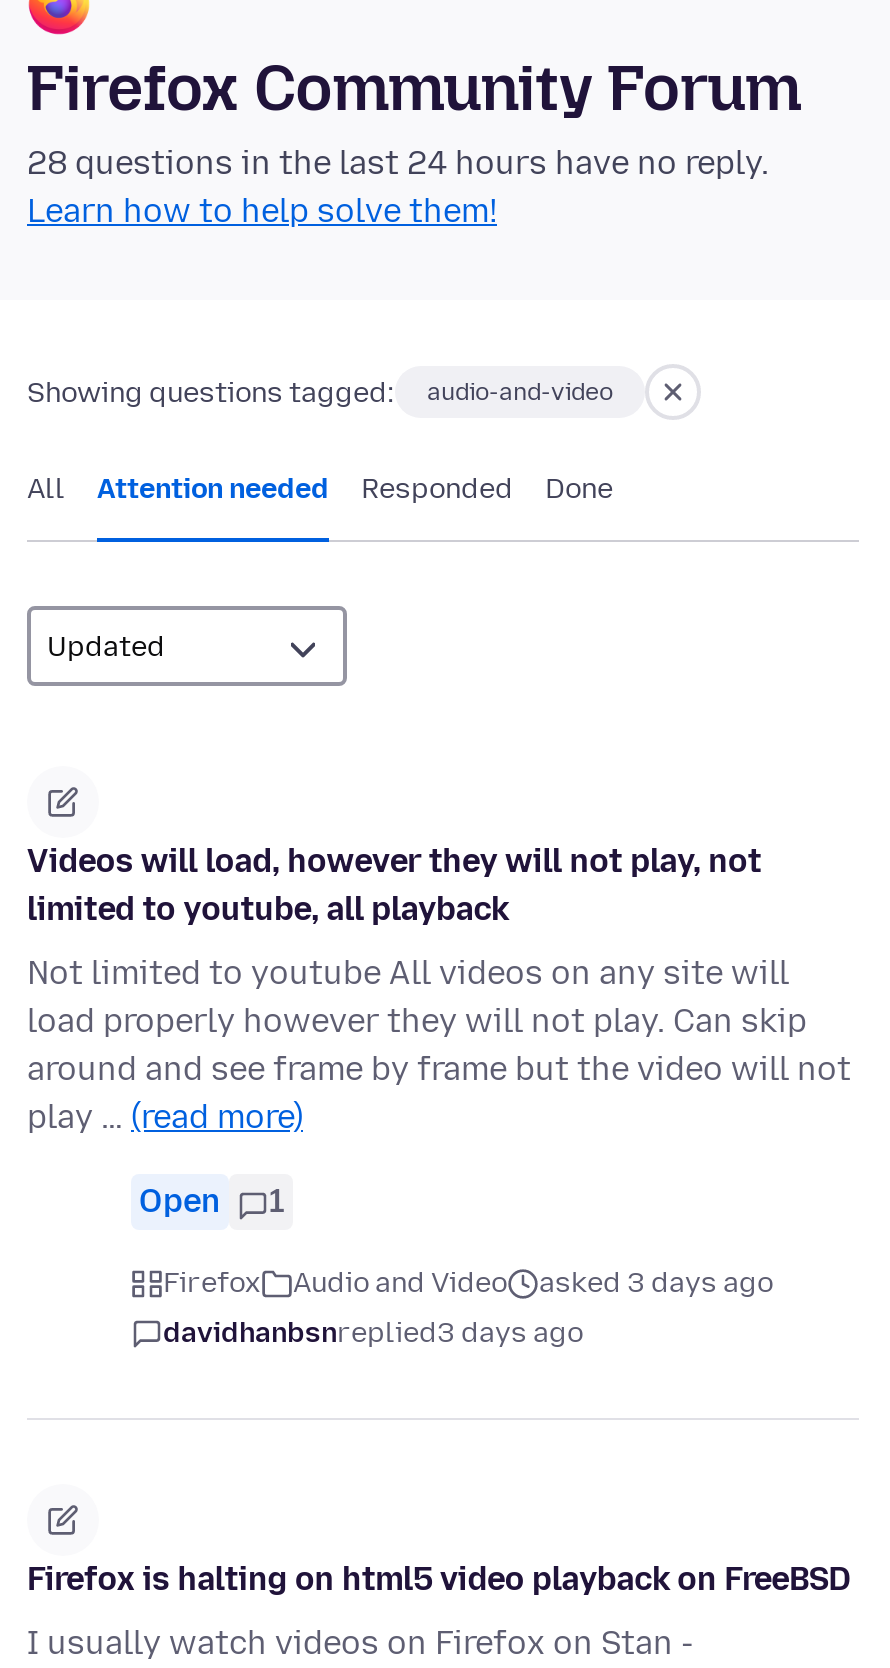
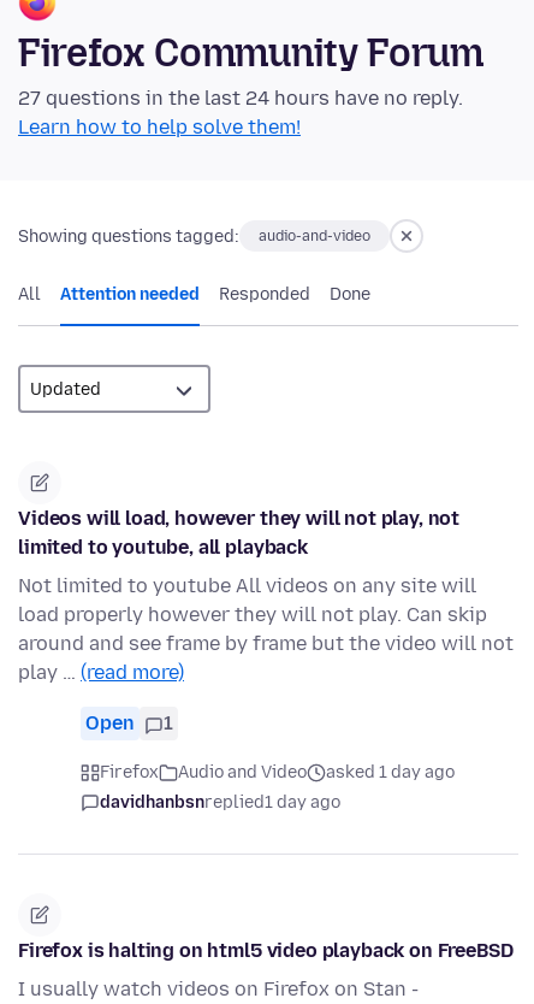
- 28 questions in the last 24 hours have no reply.
+ 27 questions in the last 24 hours have no reply.

- asked 3 days ago
+ asked 1 day ago

- davidhanbsnreplied3 days ago
+ davidhanbsnreplied1 day ago
